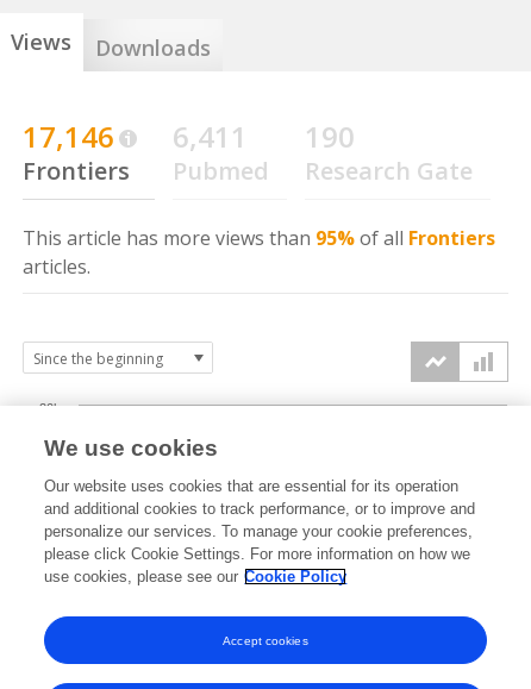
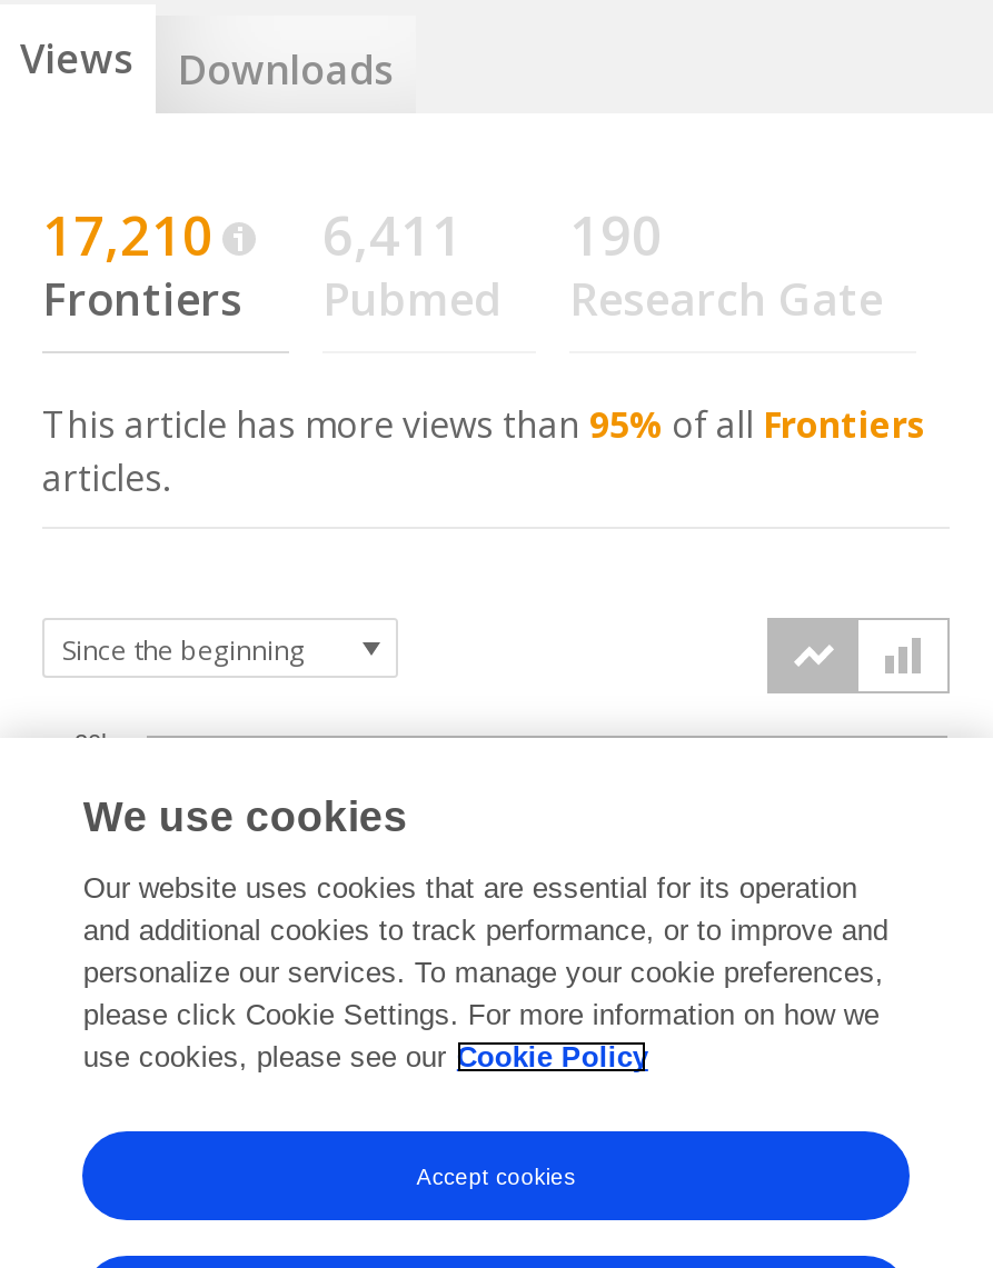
- 17,146
+ 17,210
